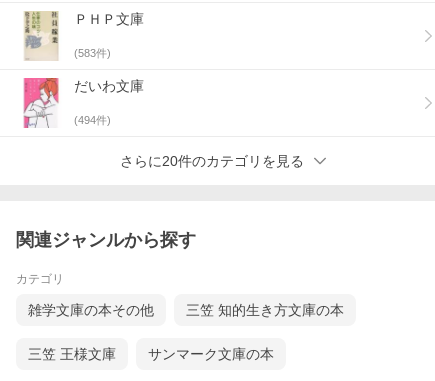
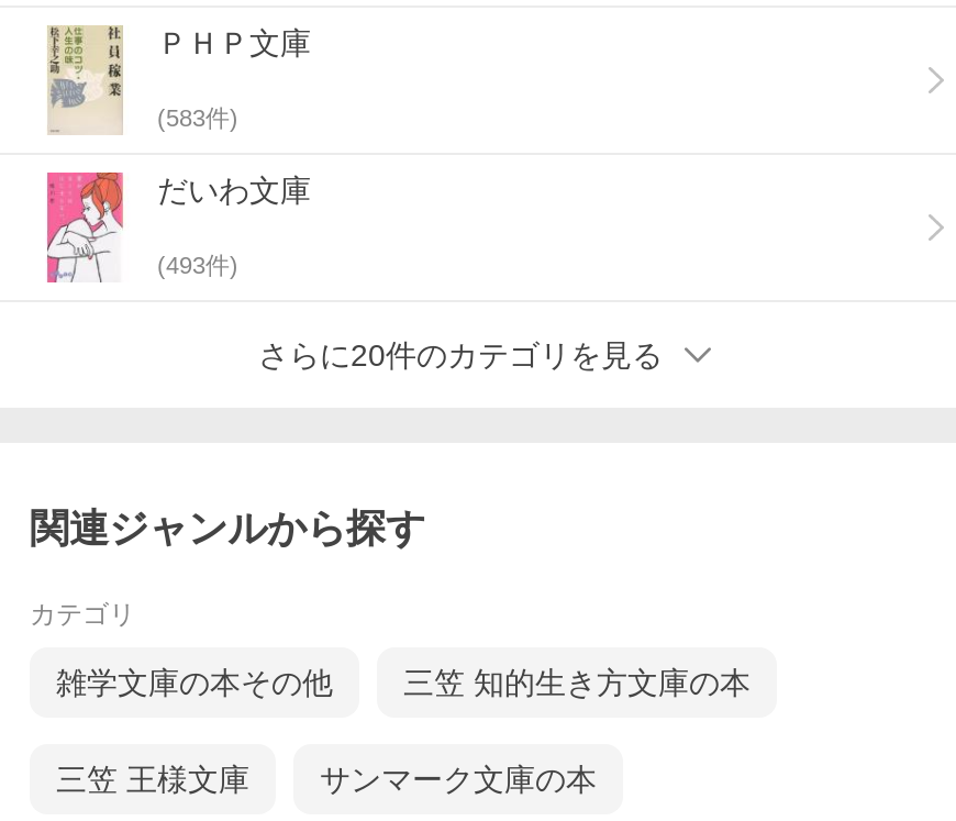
- (494件)
+ (493件)
